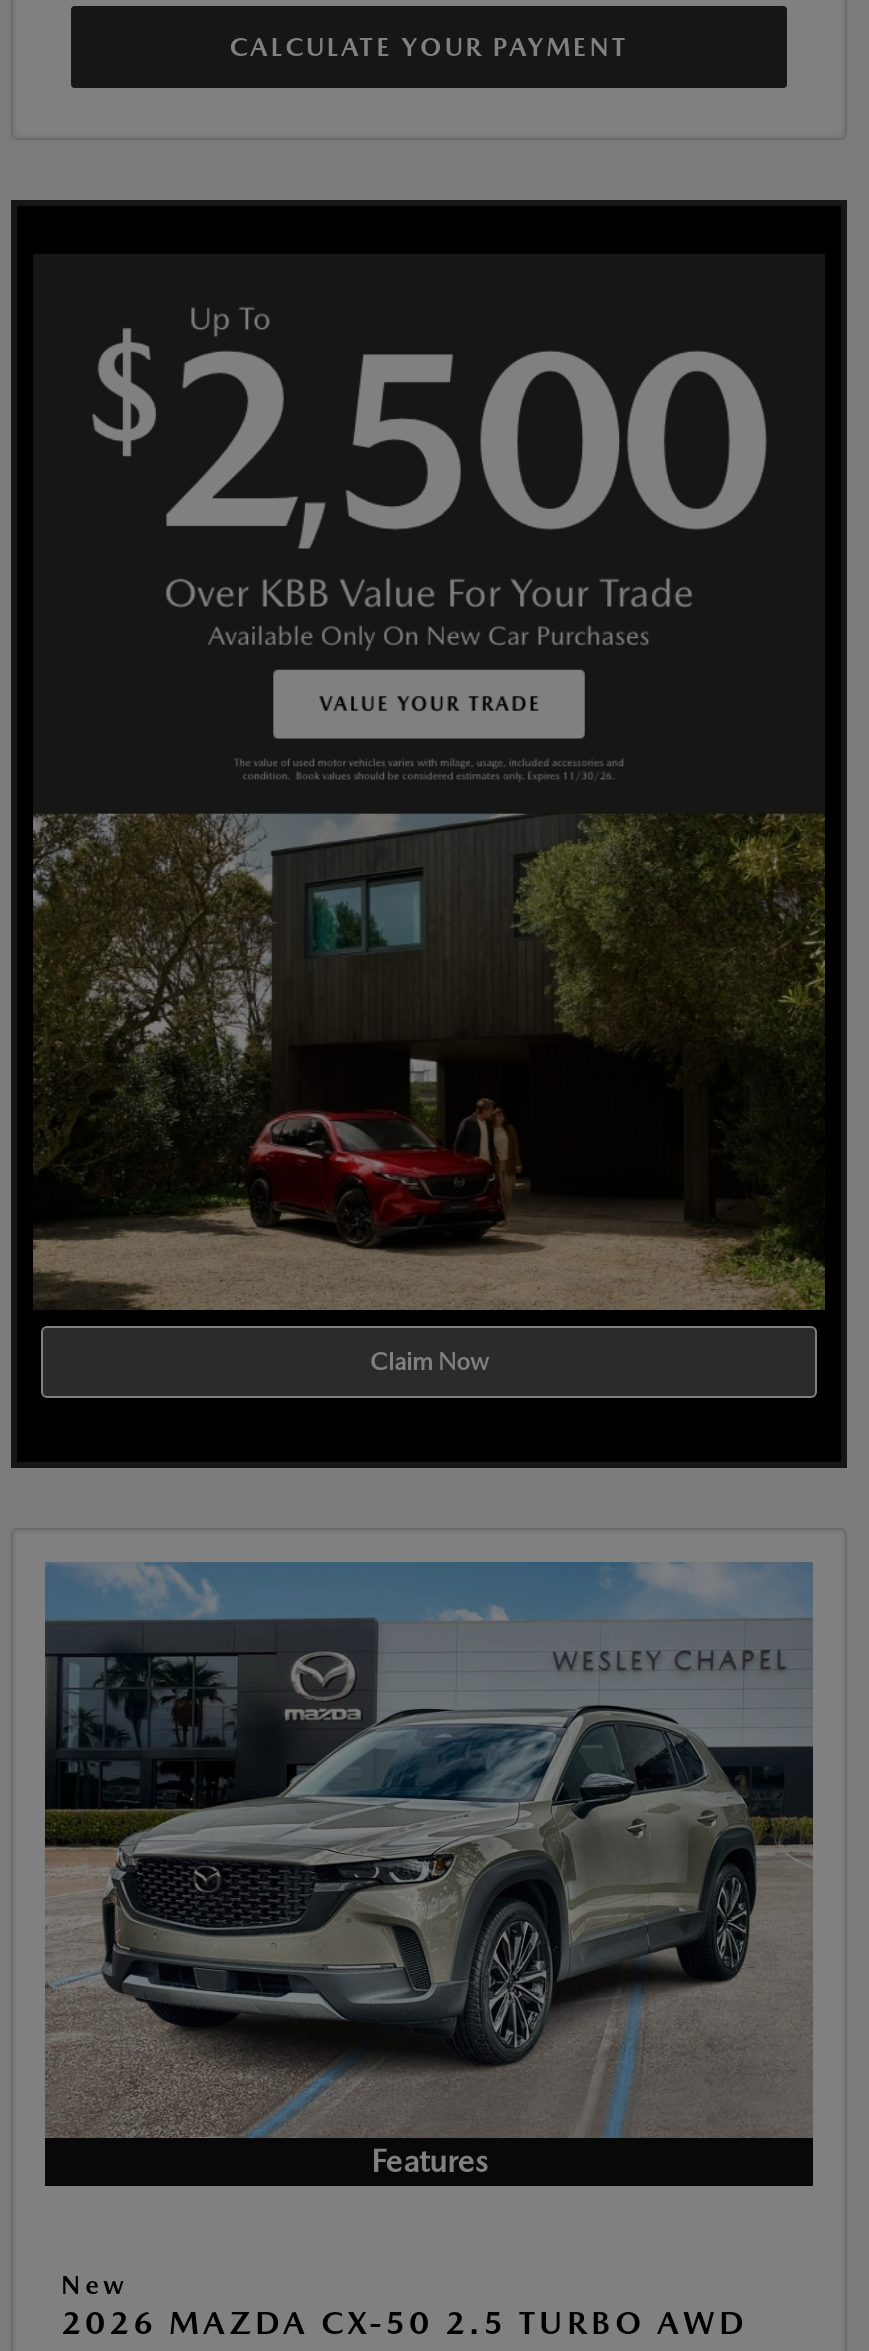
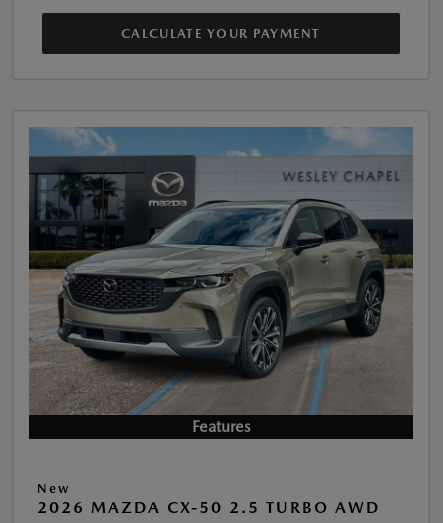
- [image]
- Claim Now
